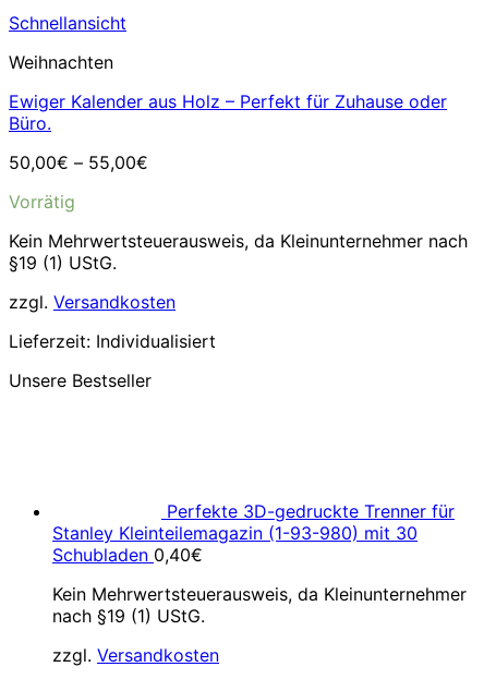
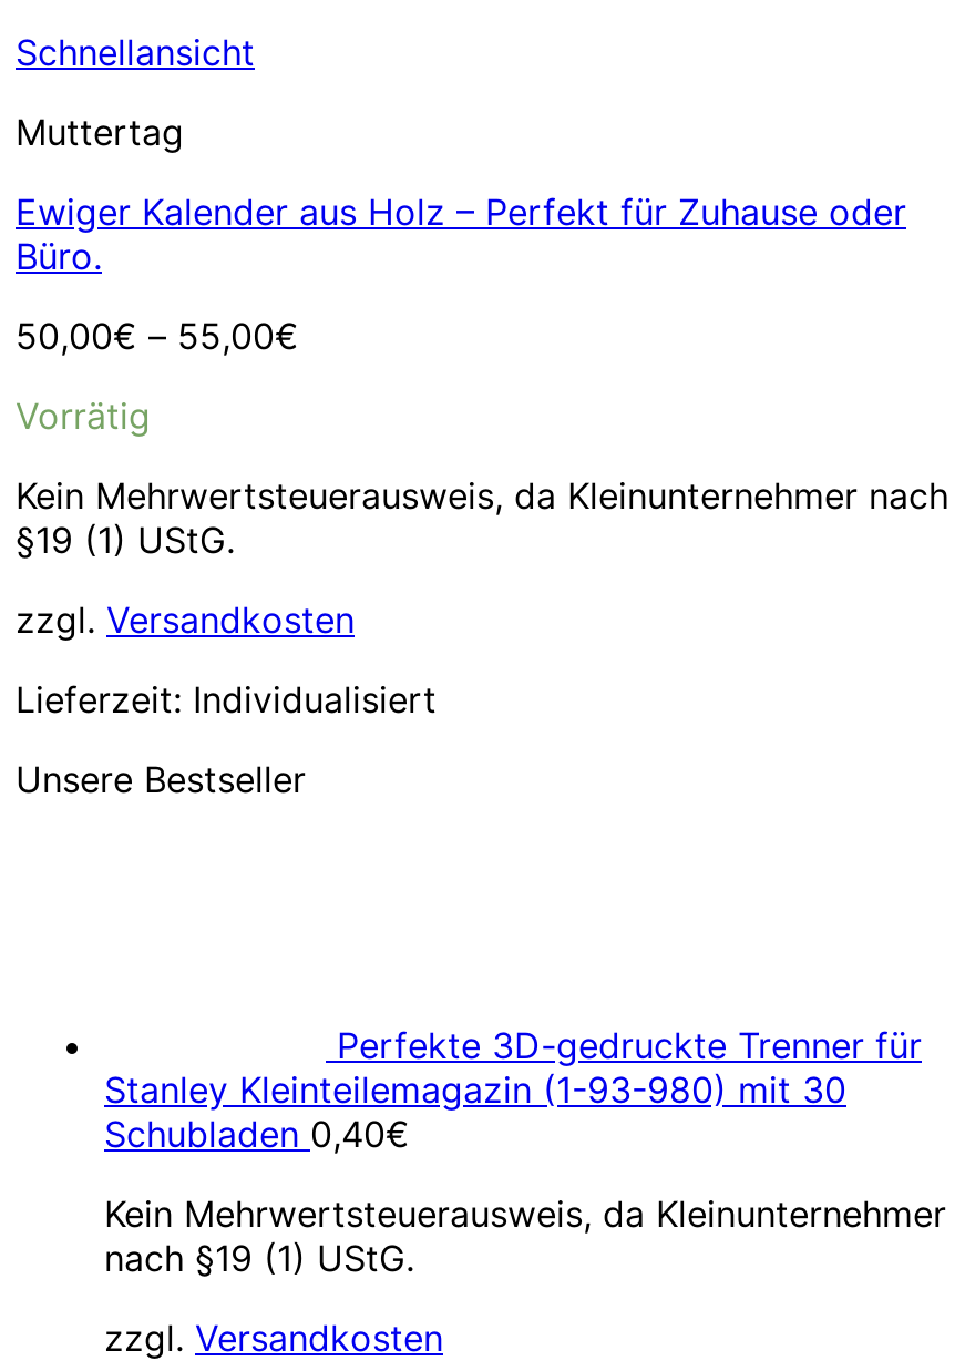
- Weihnachten
+ Muttertag
